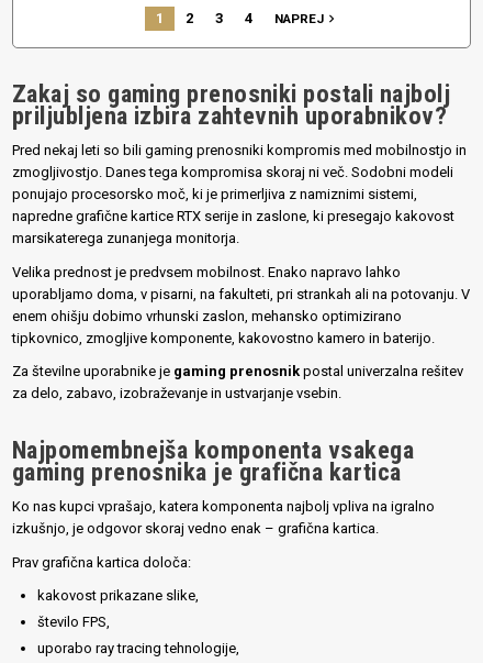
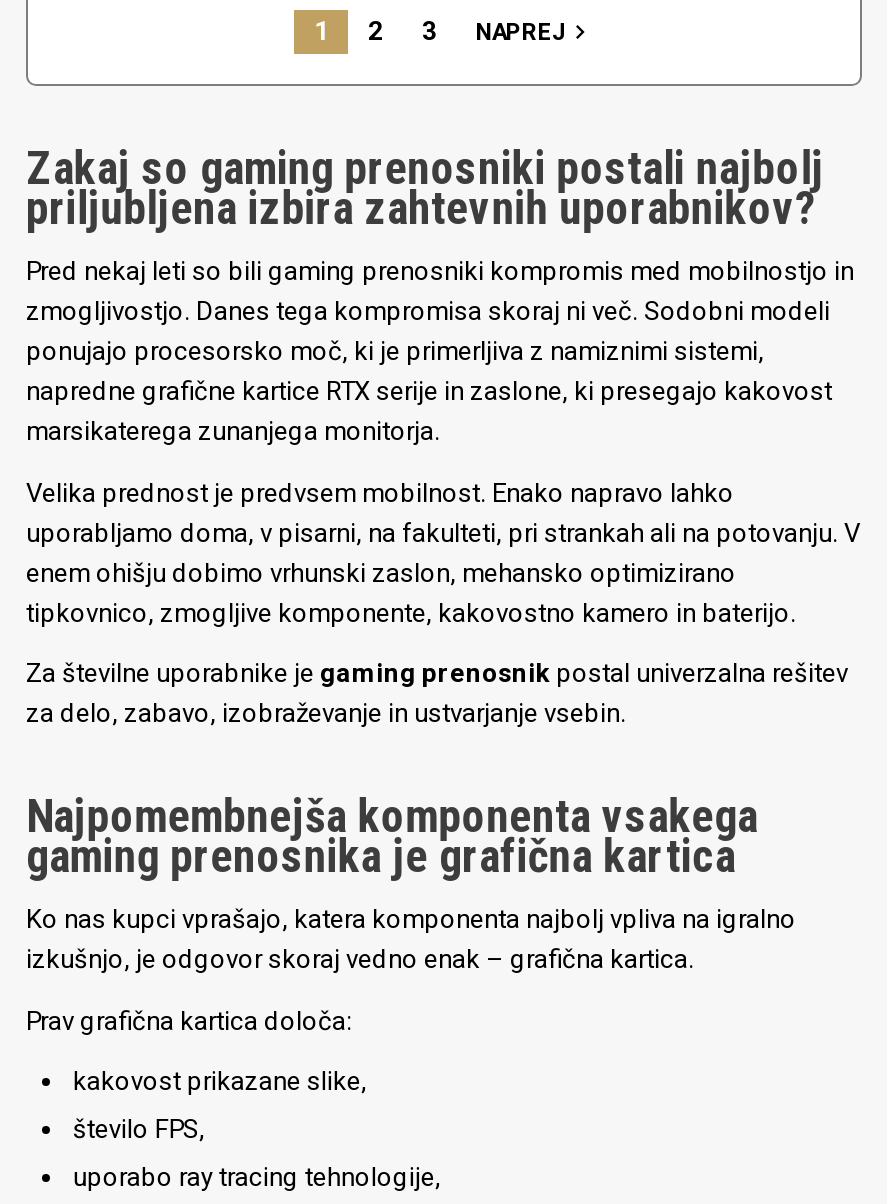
- 4
